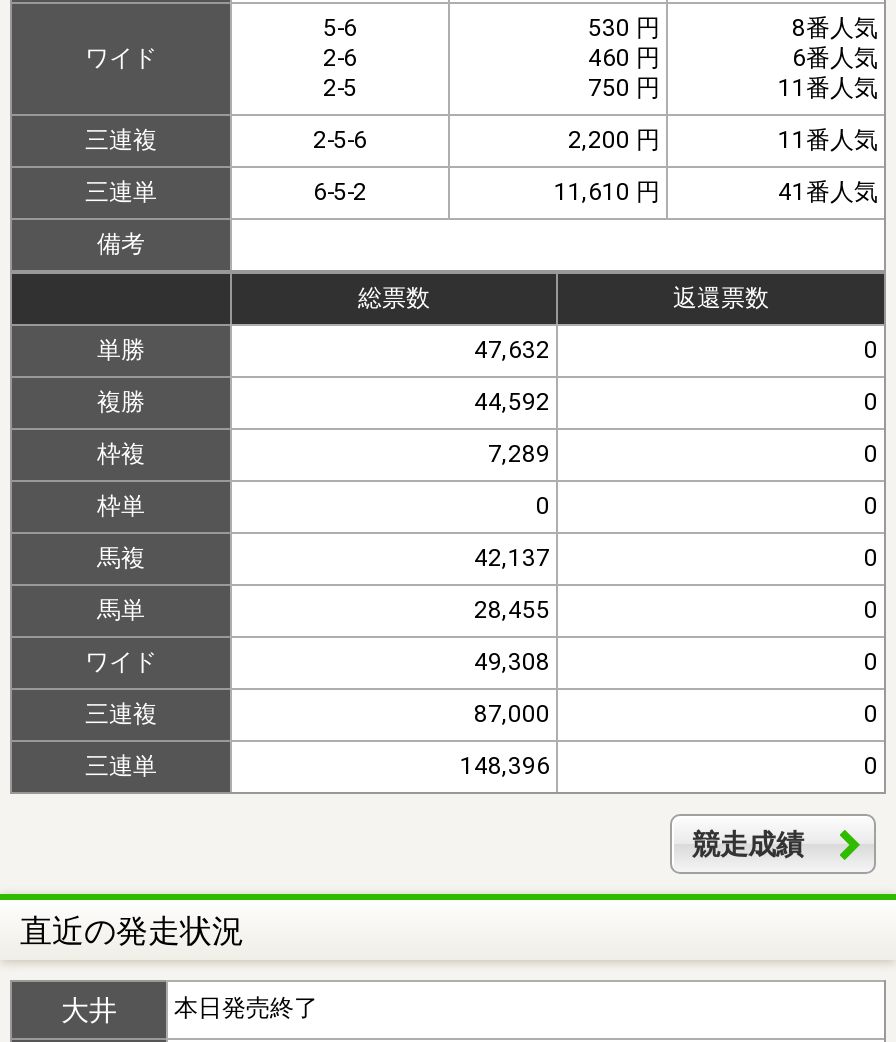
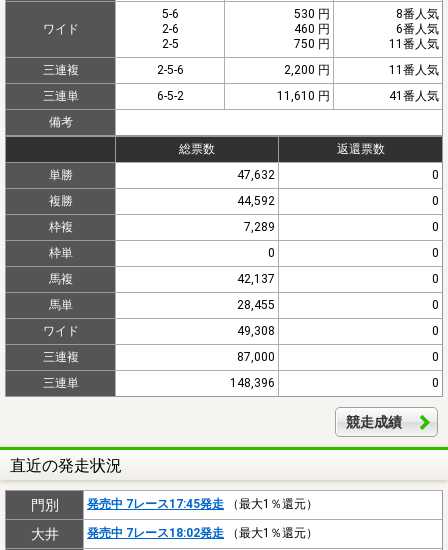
+ 門別
+ 発売中 7レース17:45発走（最大1％還元）

- 本日発売終了
+ 発売中 7レース18:02発走（最大1％還元）
